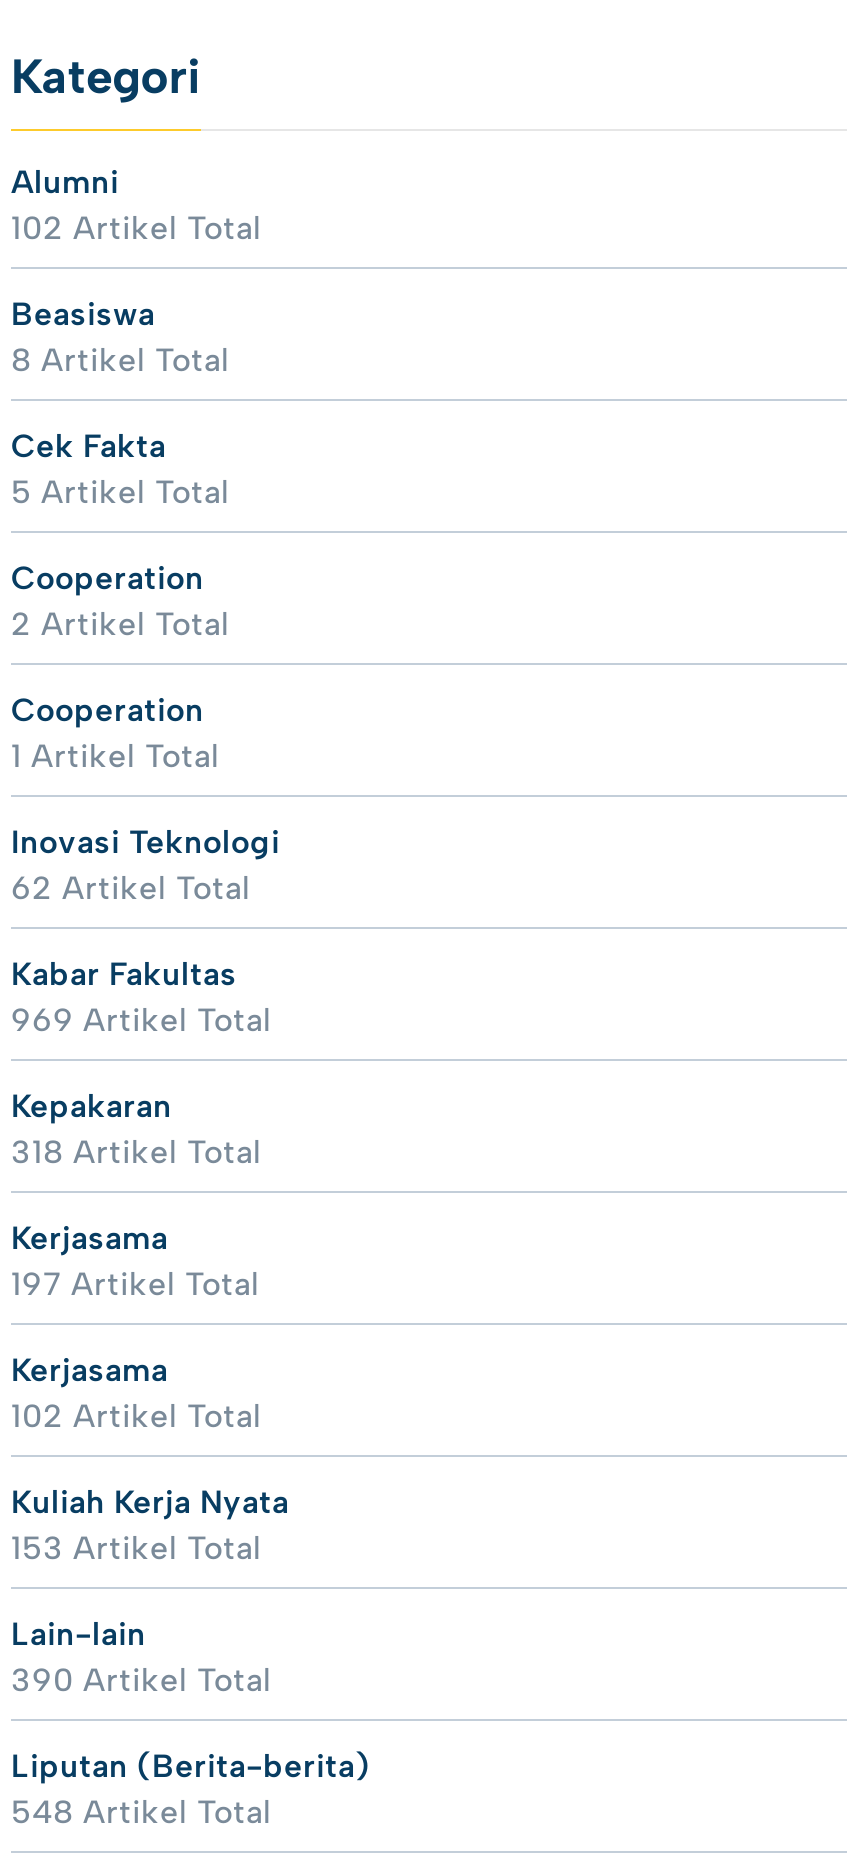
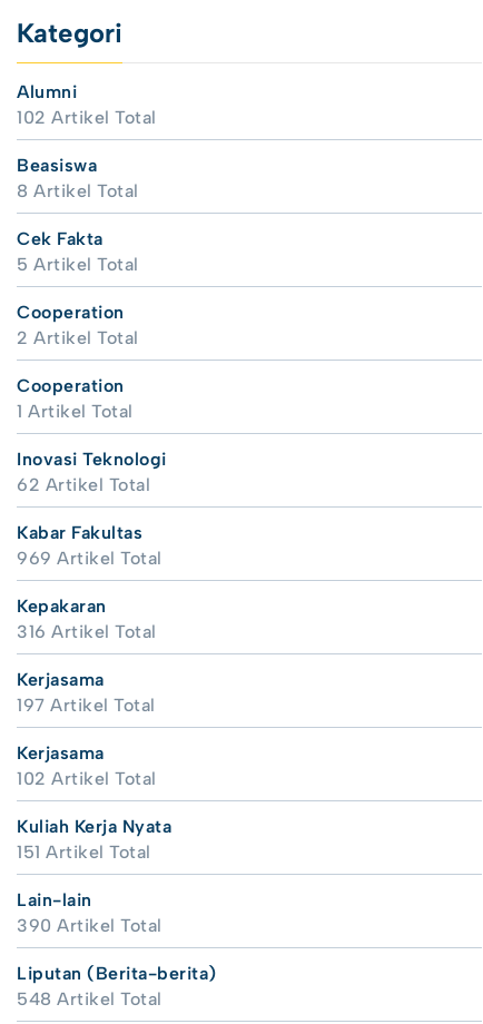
- 318 Artikel Total
+ 316 Artikel Total

- 153 Artikel Total
+ 151 Artikel Total
